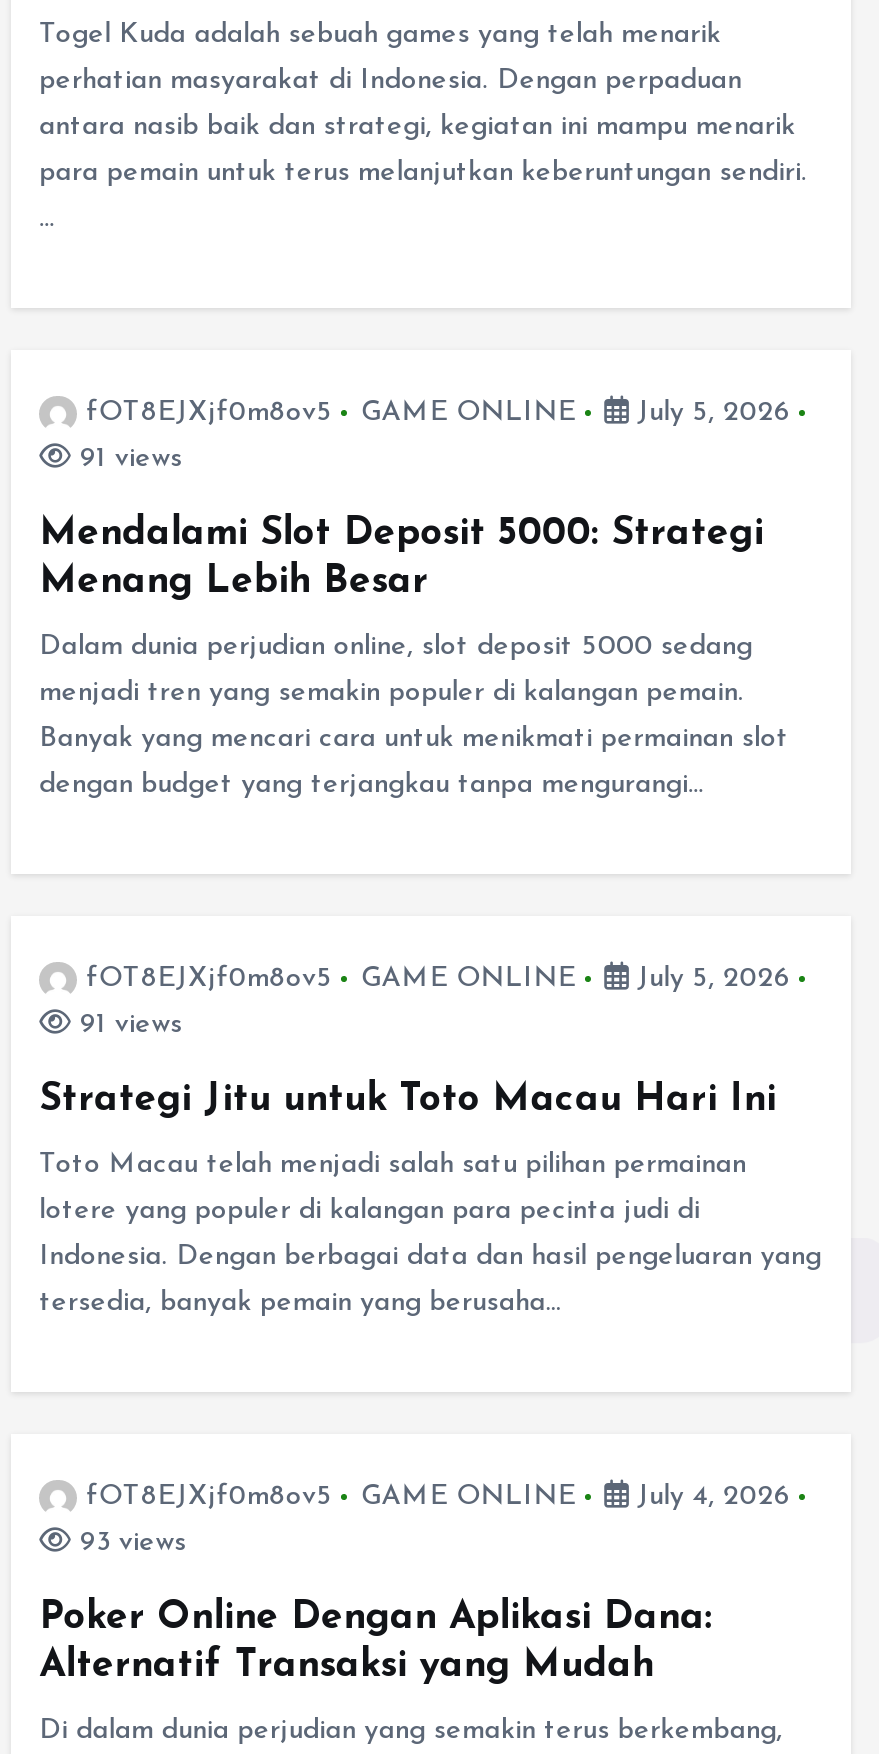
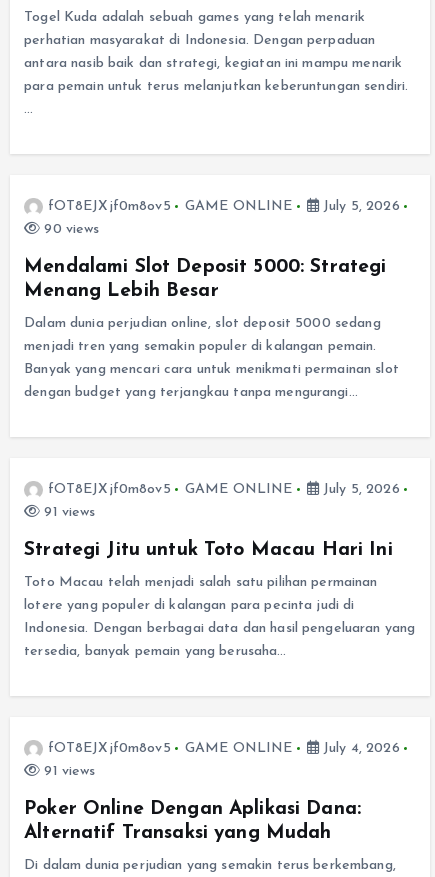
- 91 views
+ 90 views

- 93 views
+ 91 views
